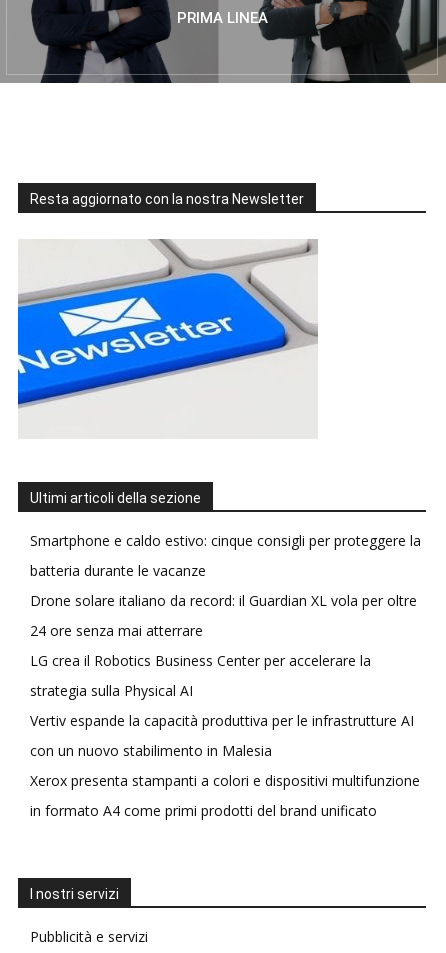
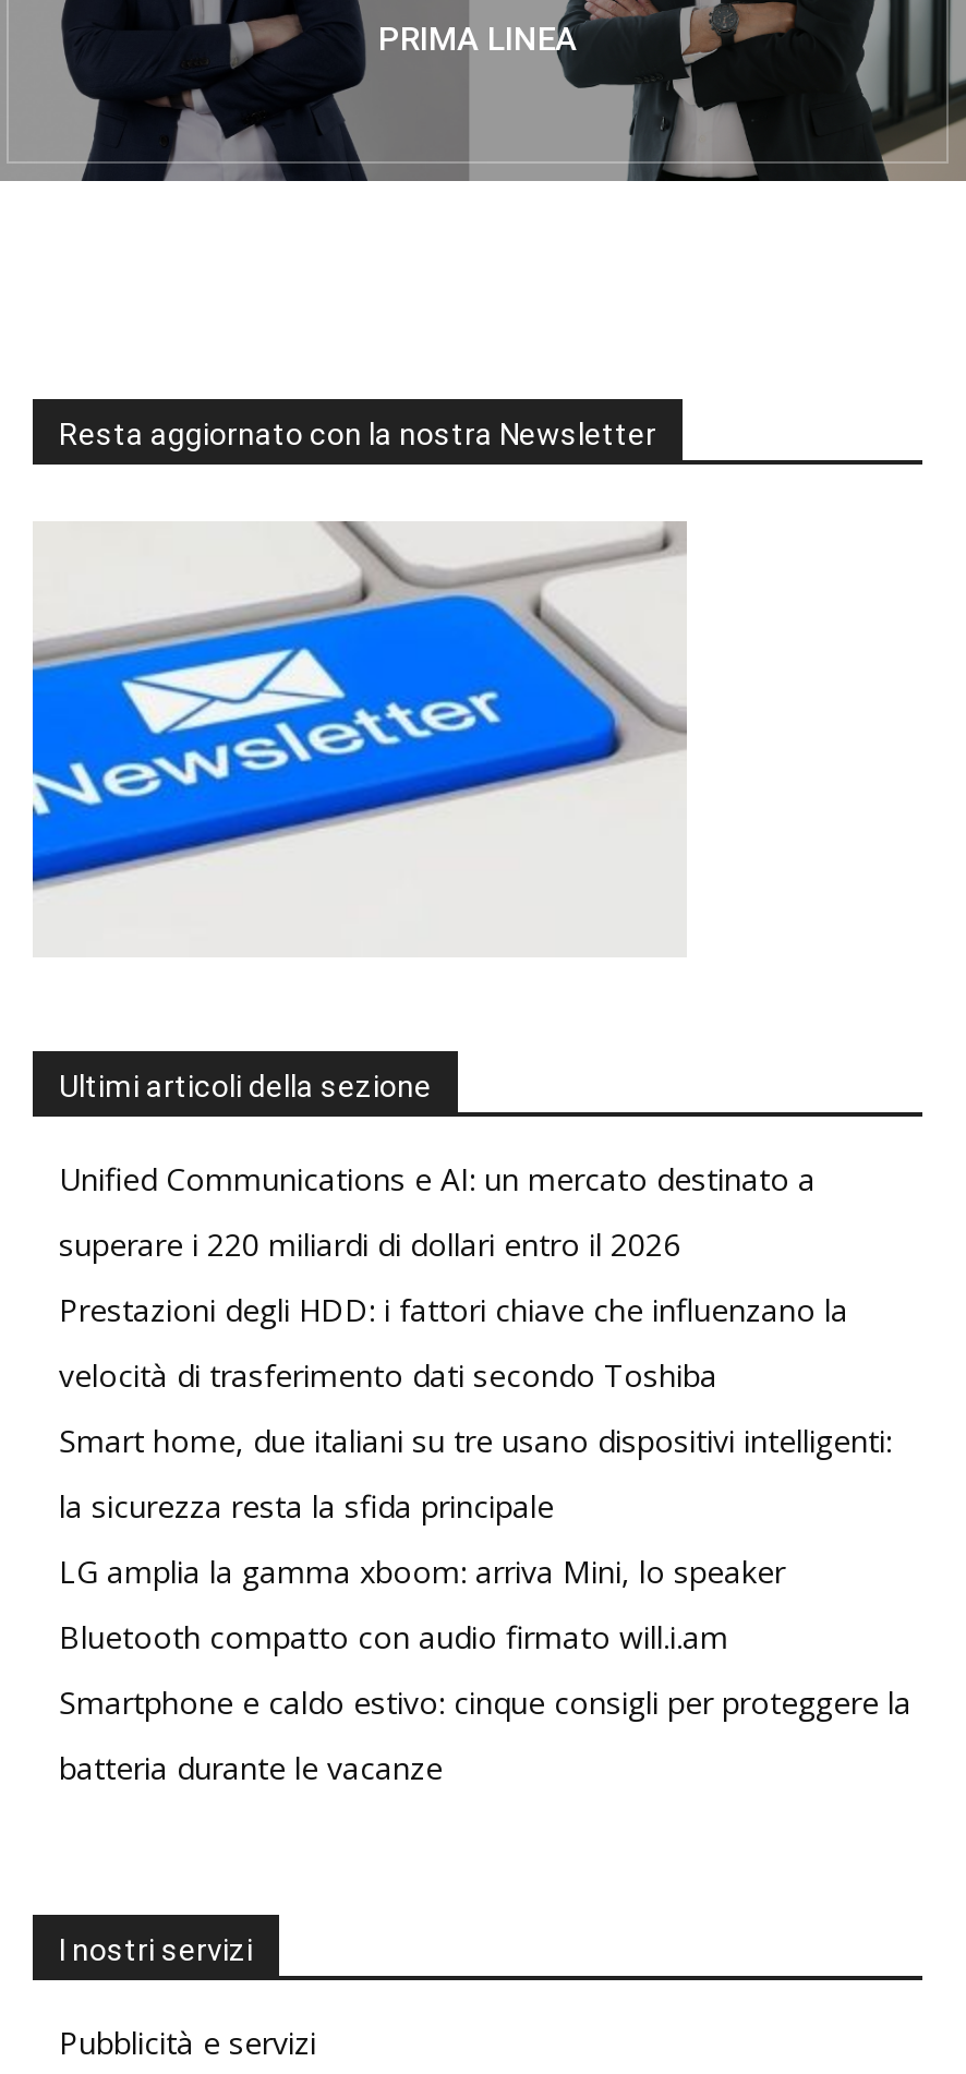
+ Unified Communications e AI: un mercato destinato a
+ superare i 220 miliardi di dollari entro il 2026
+ Prestazioni degli HDD: i fattori chiave che influenzano la
+ velocità di trasferimento dati secondo Toshiba
+ Smart home, due italiani su tre usano dispositivi intelligenti:
+ la sicurezza resta la sfida principale
+ LG amplia la gamma xboom: arriva Mini, lo speaker
+ Bluetooth compatto con audio firmato will.i.am

moved down: Smartphone e caldo estivo: cinque consigli per proteggere la | batteria durante le vacanze

- Drone solare italiano da record: il Guardian XL vola per oltre
- 24 ore senza mai atterrare
- LG crea il Robotics Business Center per accelerare la
- strategia sulla Physical AI
- Vertiv espande la capacità produttiva per le infrastrutture AI
- con un nuovo stabilimento in Malesia
- Xerox presenta stampanti a colori e dispositivi multifunzione
- in formato A4 come primi prodotti del brand unificato
